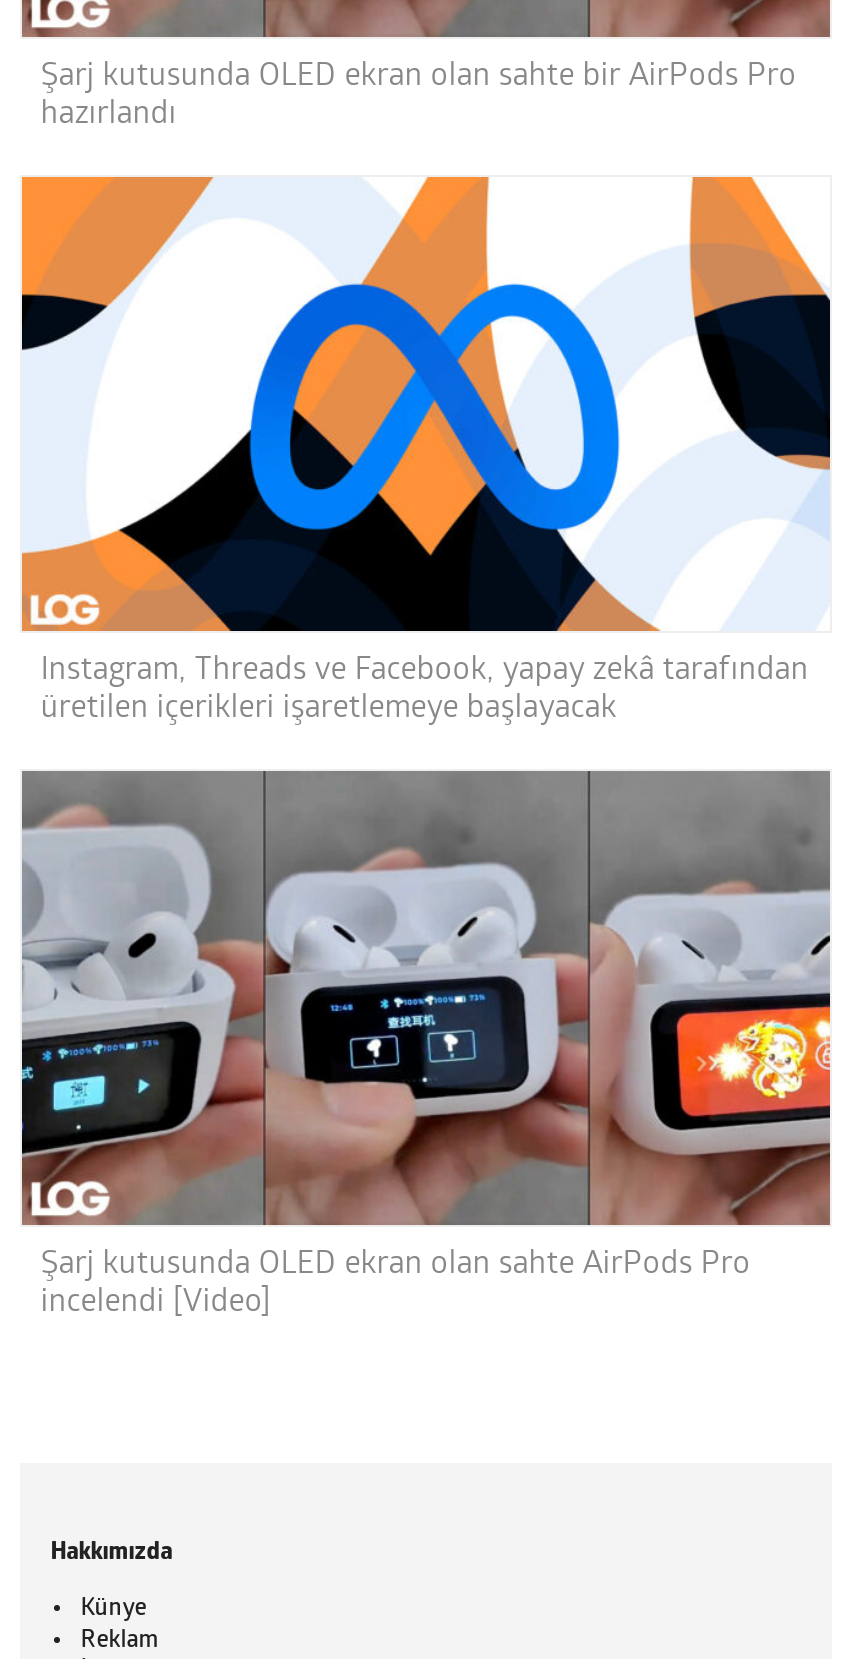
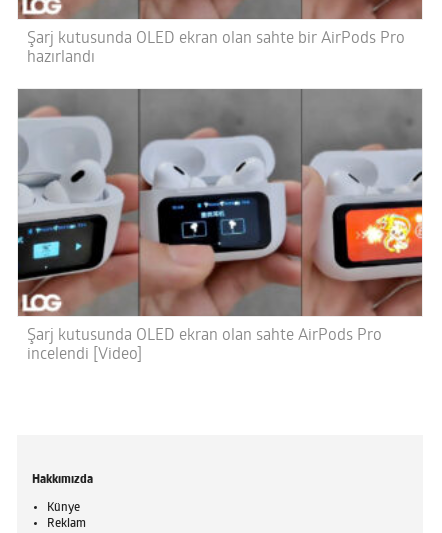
- [image]
- Instagram, Threads ve Facebook, yapay zekâ tarafından
- üretilen içerikleri işaretlemeye başlayacak
